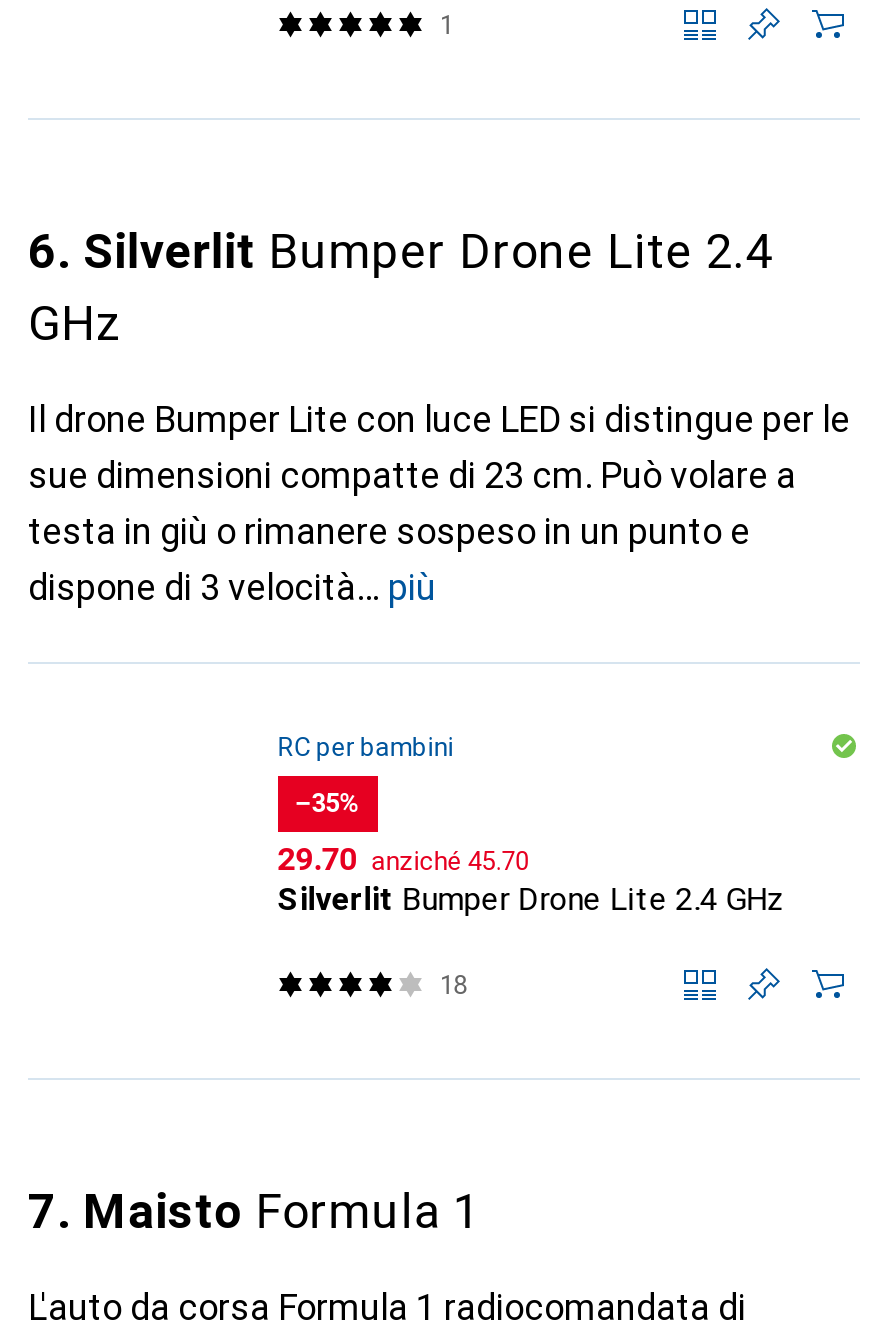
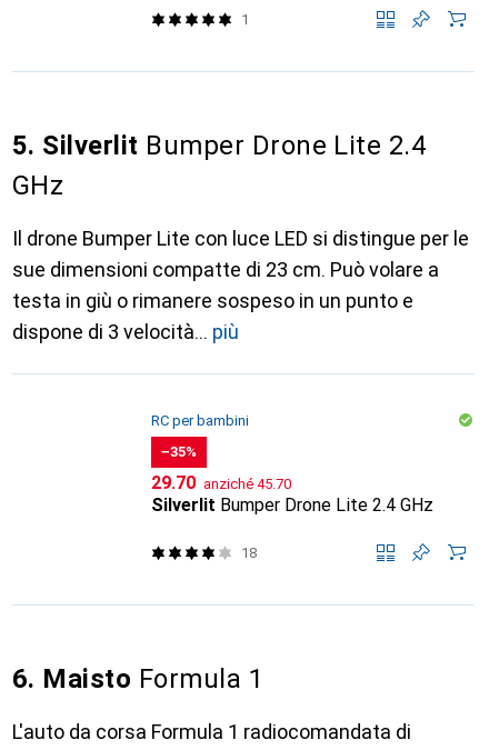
- 6. Silverlit Bumper Drone Lite 2.4
+ 5. Silverlit Bumper Drone Lite 2.4

- 7. Maisto Formula 1
+ 6. Maisto Formula 1
